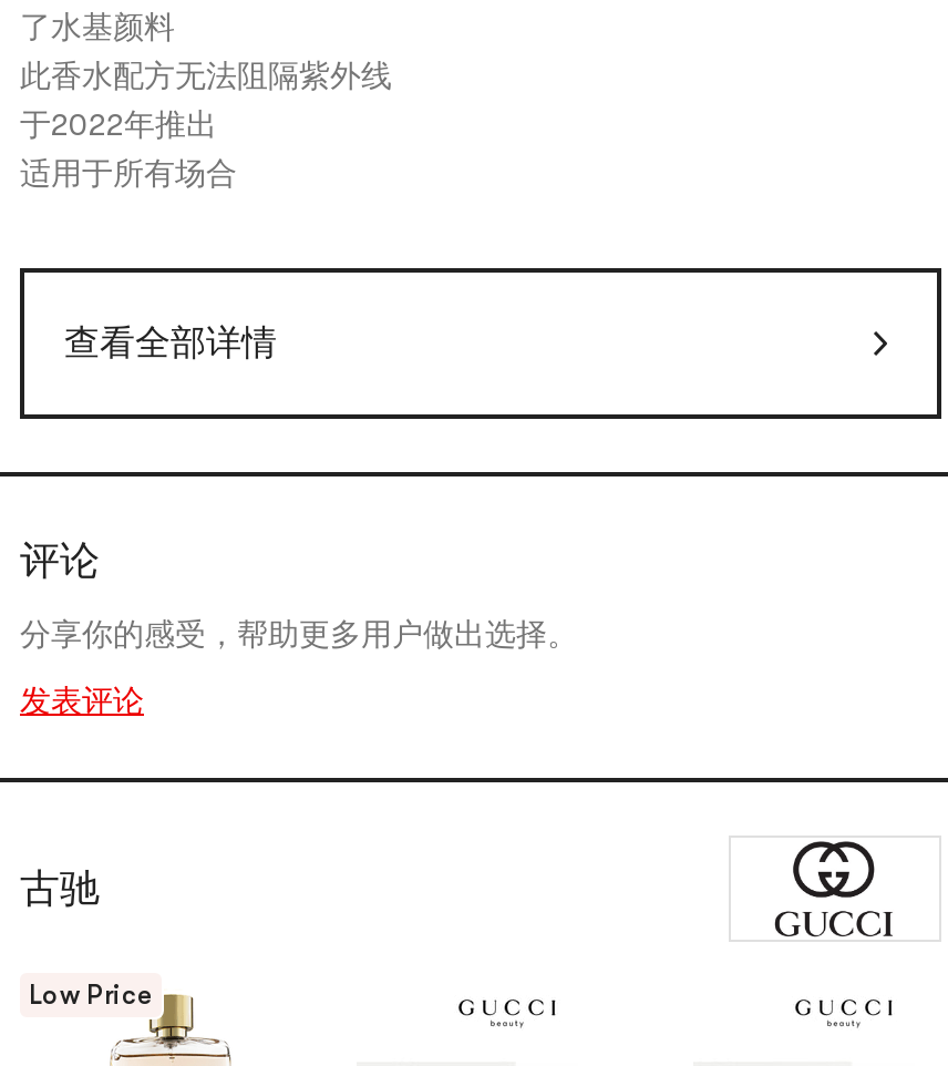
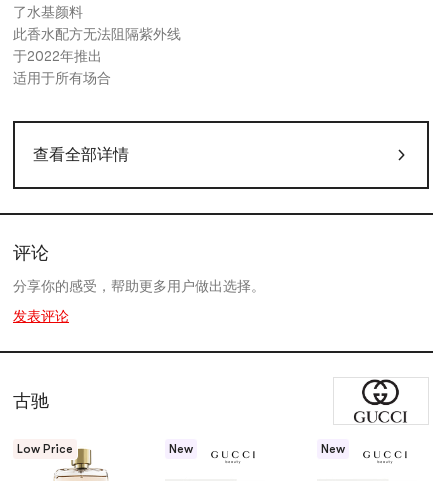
+ New

+ New
